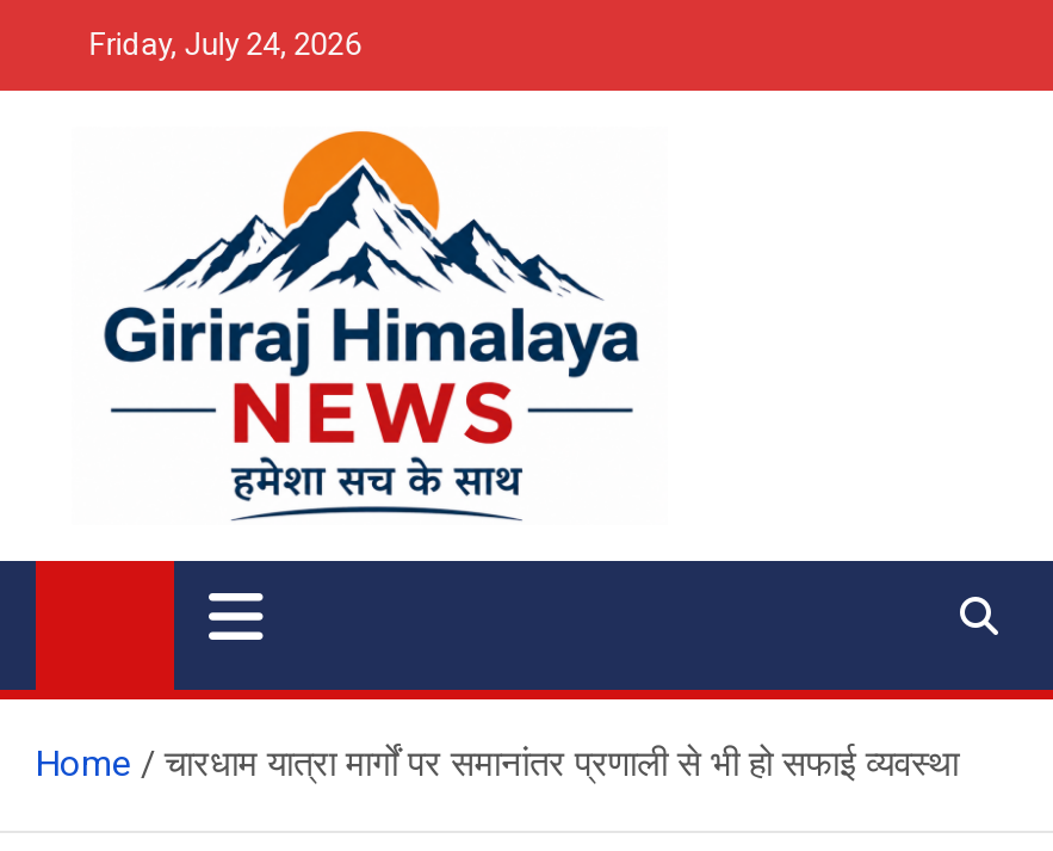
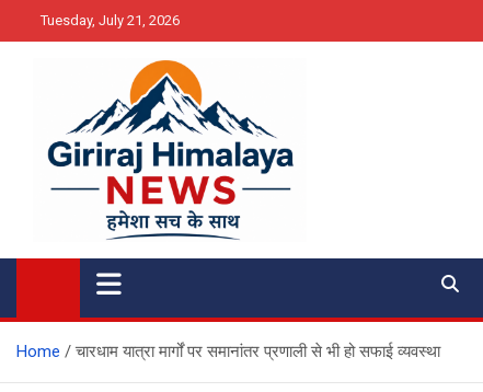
- Friday, July 24, 2026
+ Tuesday, July 21, 2026
